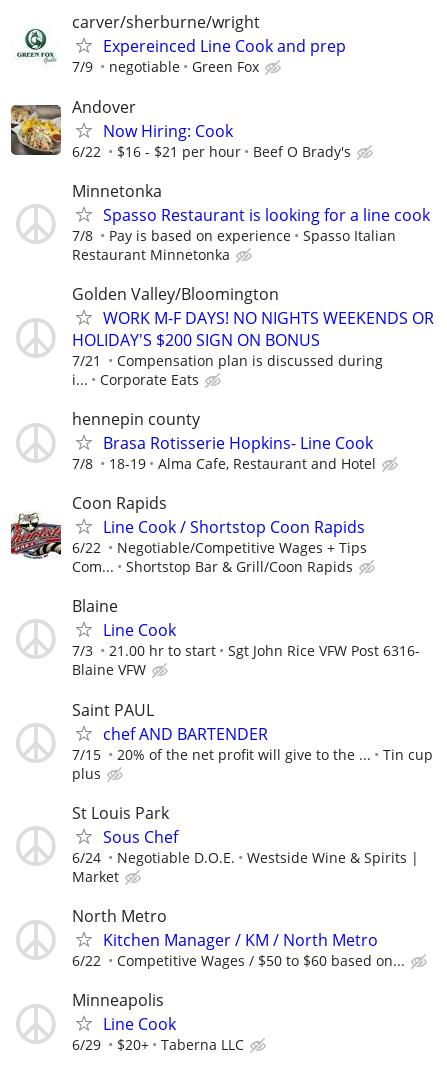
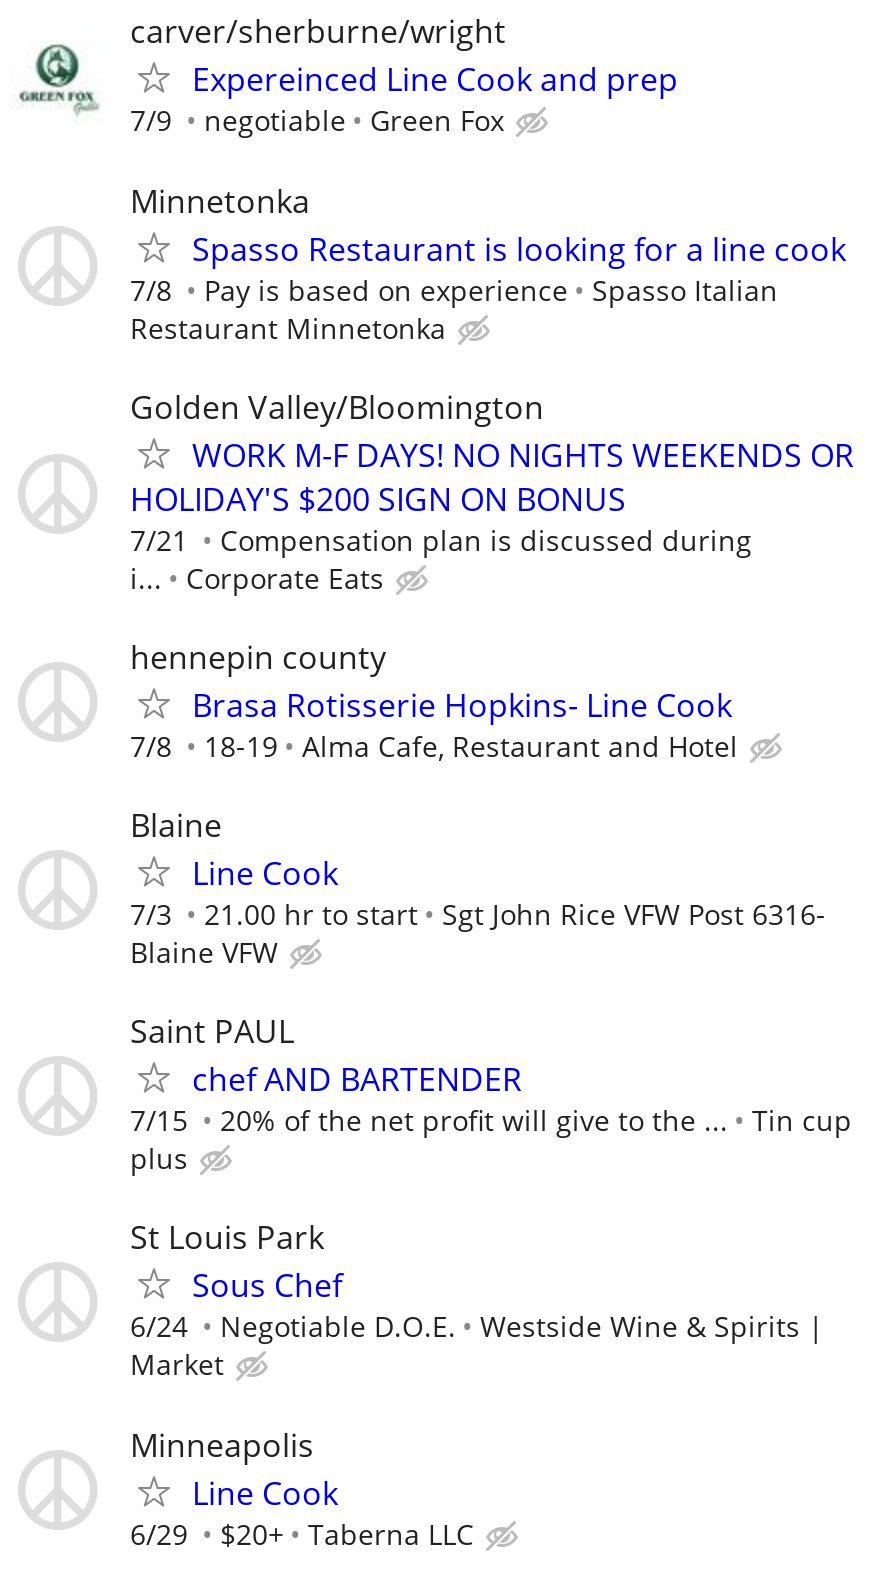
- [image]
- Andover
- Now Hiring: Cook
- 6/22
- $16 - $21 per hour
- Beef O Brady's

- [image]
- Coon Rapids
- Line Cook / Shortstop Coon Rapids
- 6/22
- Negotiable/Competitive Wages + Tips
- Com...
- Shortstop Bar & Grill/Coon Rapids

- North Metro
- Kitchen Manager / KM / North Metro
- 6/22
- Competitive Wages / $50 to $60 based on...
